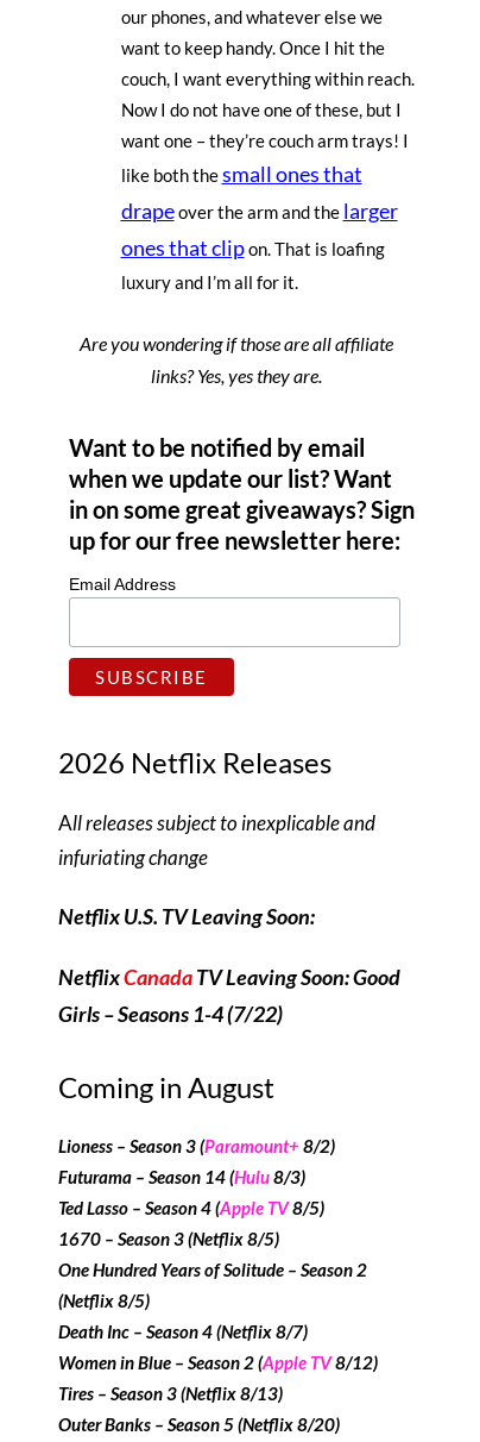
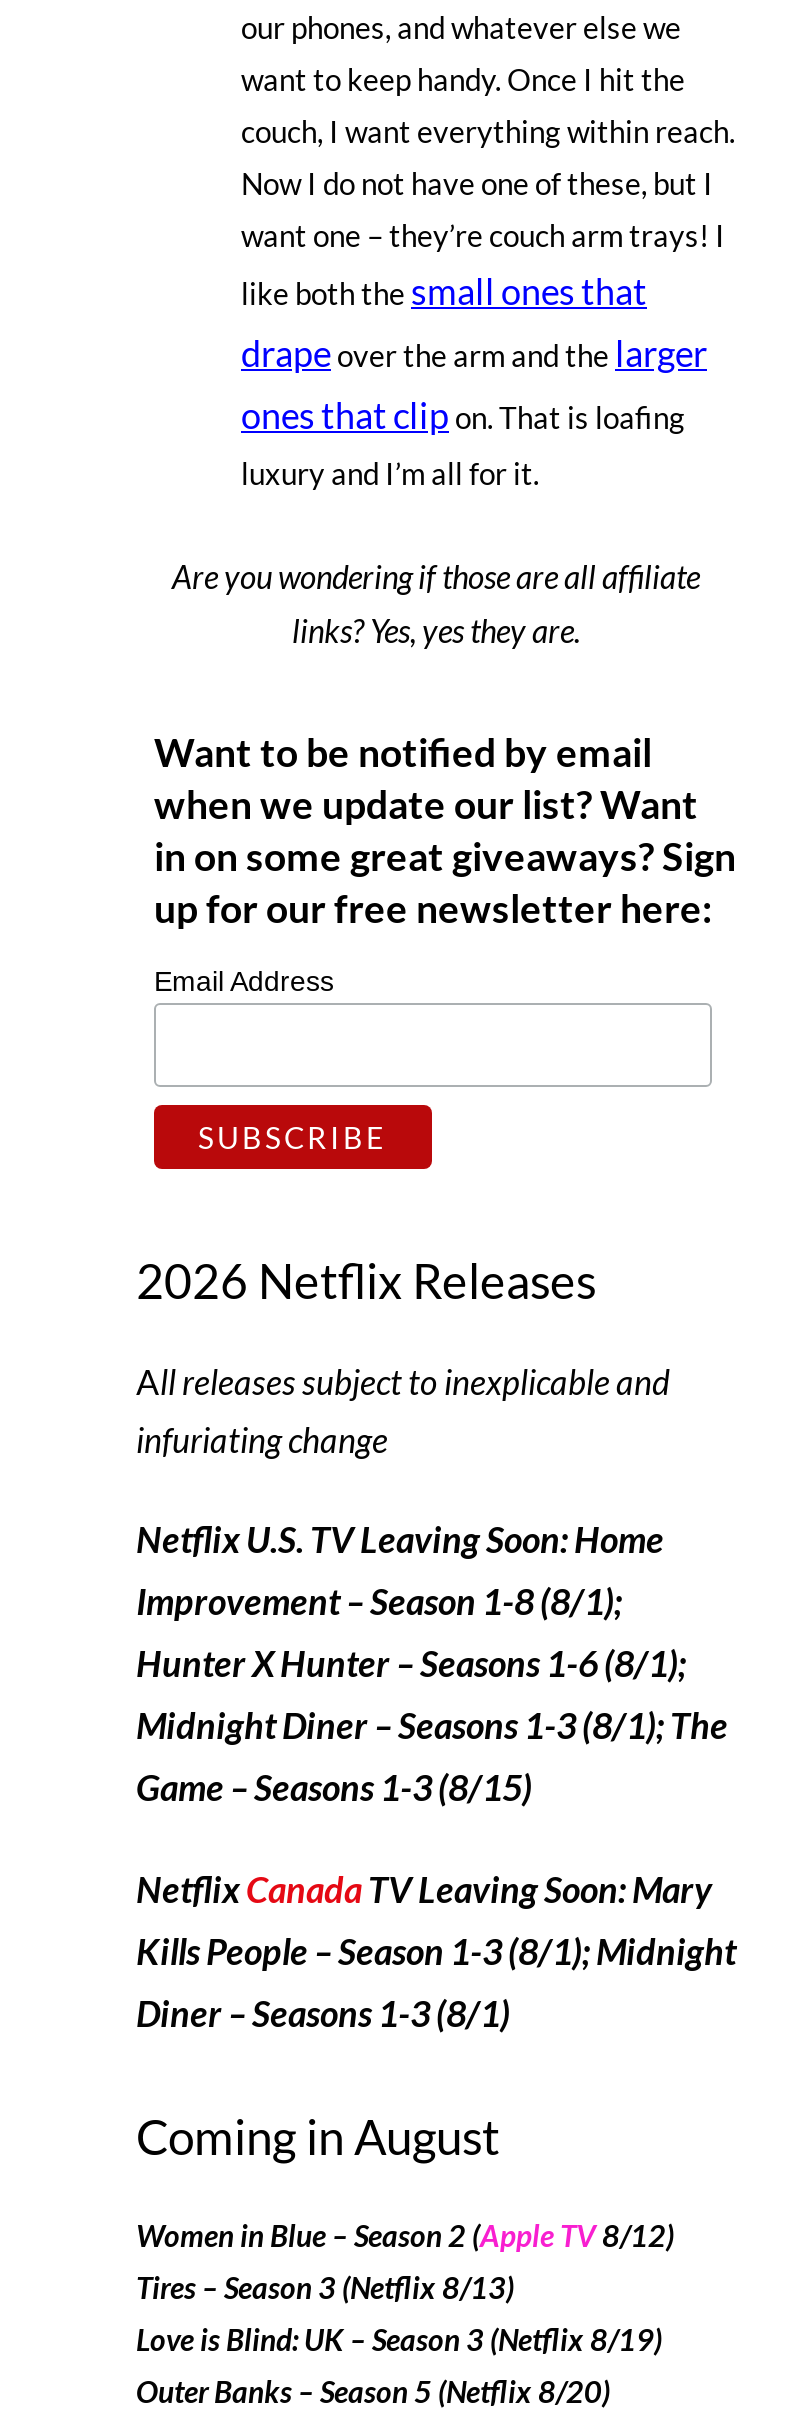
- Netflix U.S. TV Leaving Soon:
+ Netflix U.S. TV Leaving Soon: Home
+ Improvement – Season 1-8 (8/1);
+ Hunter X Hunter – Seasons 1-6 (8/1);
+ Midnight Diner – Seasons 1-3 (8/1); The
+ Game – Seasons 1-3 (8/15)

- Netflix Canada TV Leaving Soon: Good
- Girls – Seasons 1-4 (7/22)
+ NetflixCanada TV Leaving Soon: Mary
+ Kills People – Season 1-3 (8/1); Midnight
+ Diner – Seasons 1-3 (8/1)

moved down: Coming in August

- Lioness – Season 3 (Paramount+ 8/2)
- Futurama – Season 14 (Hulu 8/3)
- Ted Lasso – Season 4 (Apple TV8/5)
- 1670 – Season 3 (Netflix 8/5)
- One Hundred Years of Solitude – Season 2
- (Netflix 8/5)
- Death Inc – Season 4 (Netflix 8/7)

moved up: Women in Blue – Season 2 (Apple TV8/12) | Tires – Season 3 (Netflix 8/13)

+ Love is Blind: UK – Season 3 (Netflix 8/19)
